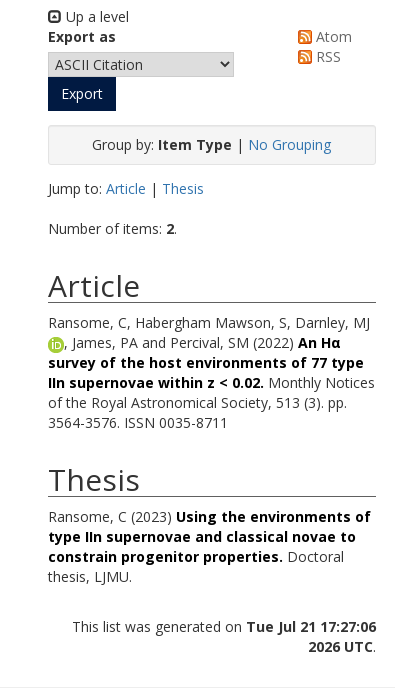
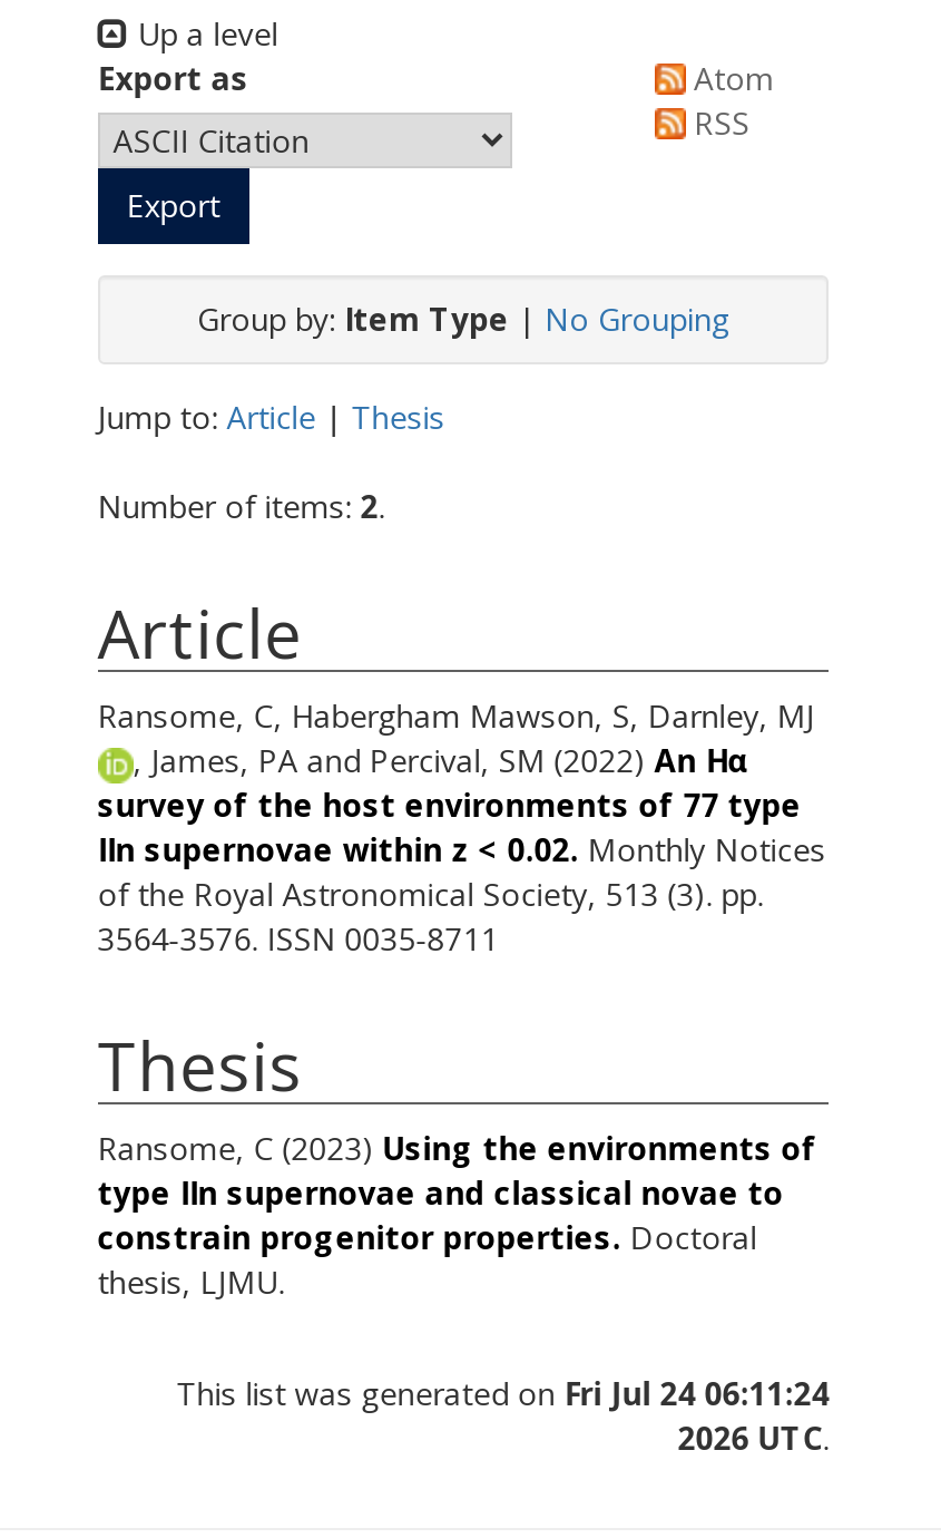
- This list was generated on Tue Jul 21 17:27:06
+ This list was generated on Fri Jul 24 06:11:24
